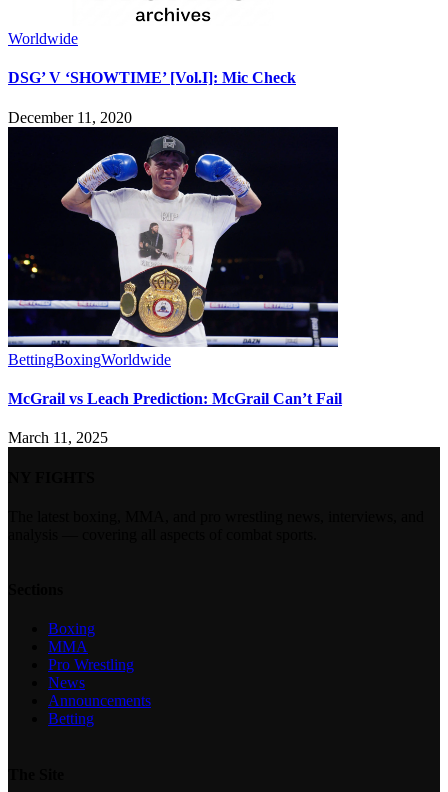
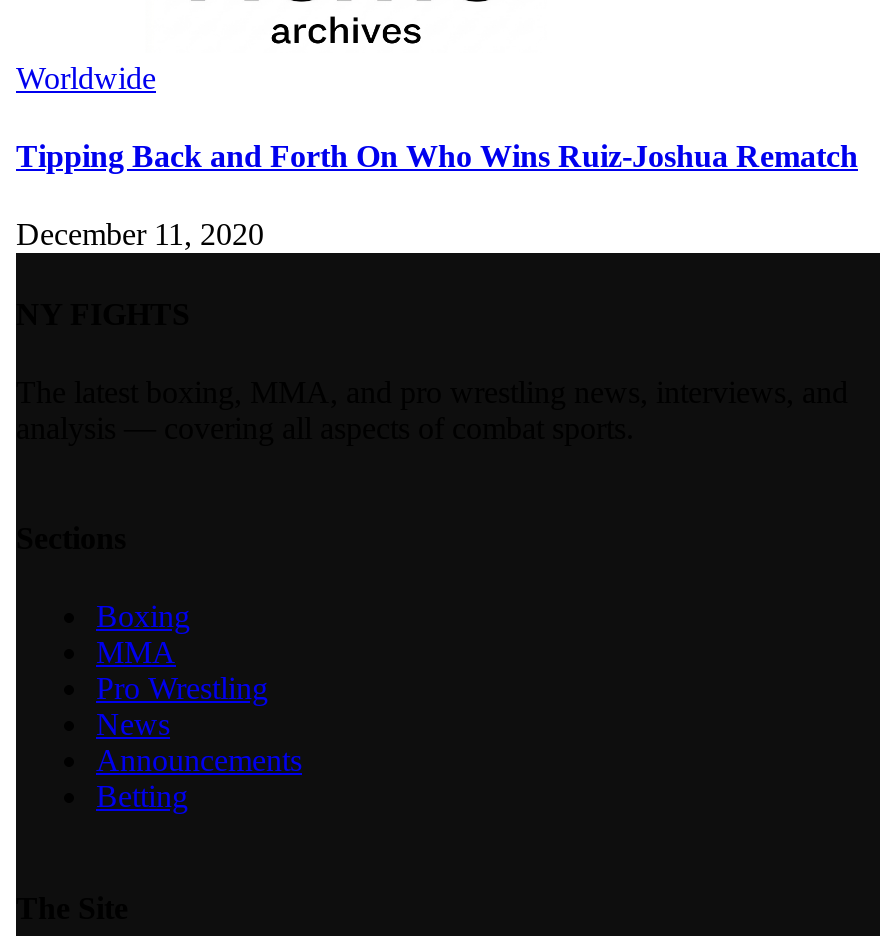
- DSG’ V ‘SHOWTIME’ [Vol.I]: Mic Check
+ Tipping Back and Forth On Who Wins Ruiz-Joshua Rematch

- [image]
- BettingBoxingWorldwide
- McGrail vs Leach Prediction: McGrail Can’t Fail
- March 11, 2025
